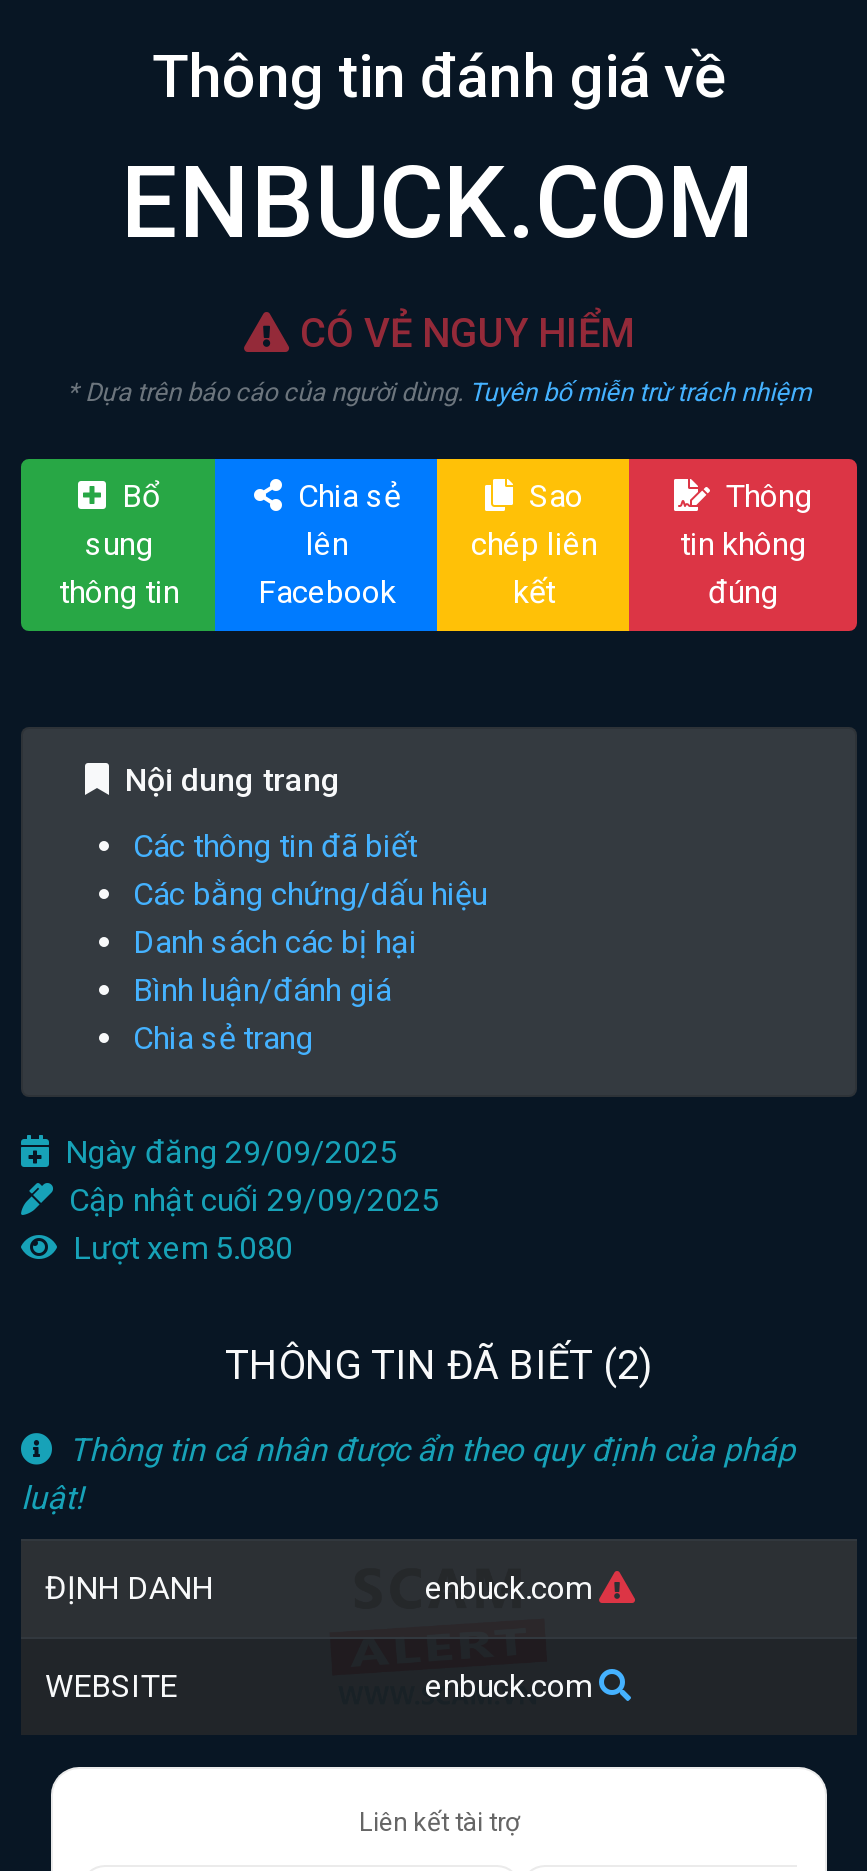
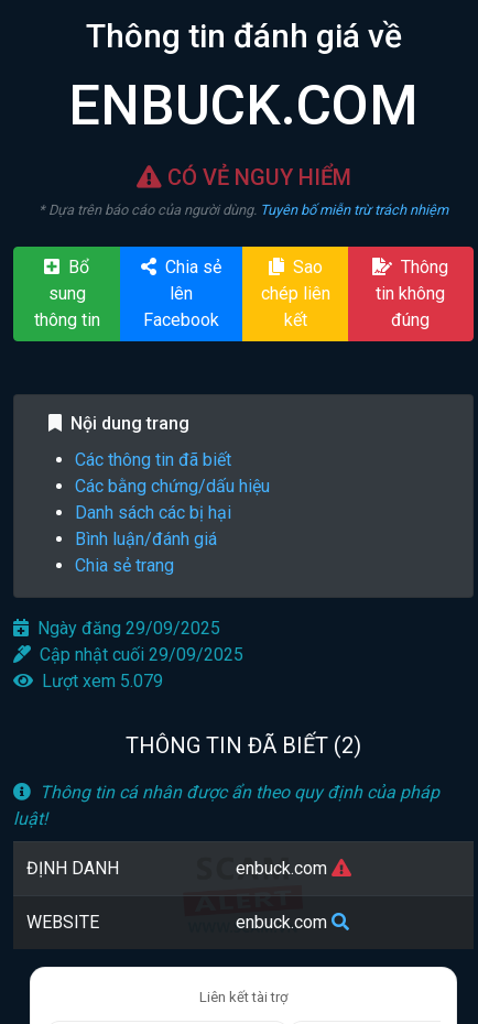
- Lượt xem 5.080
+ Lượt xem 5.079
